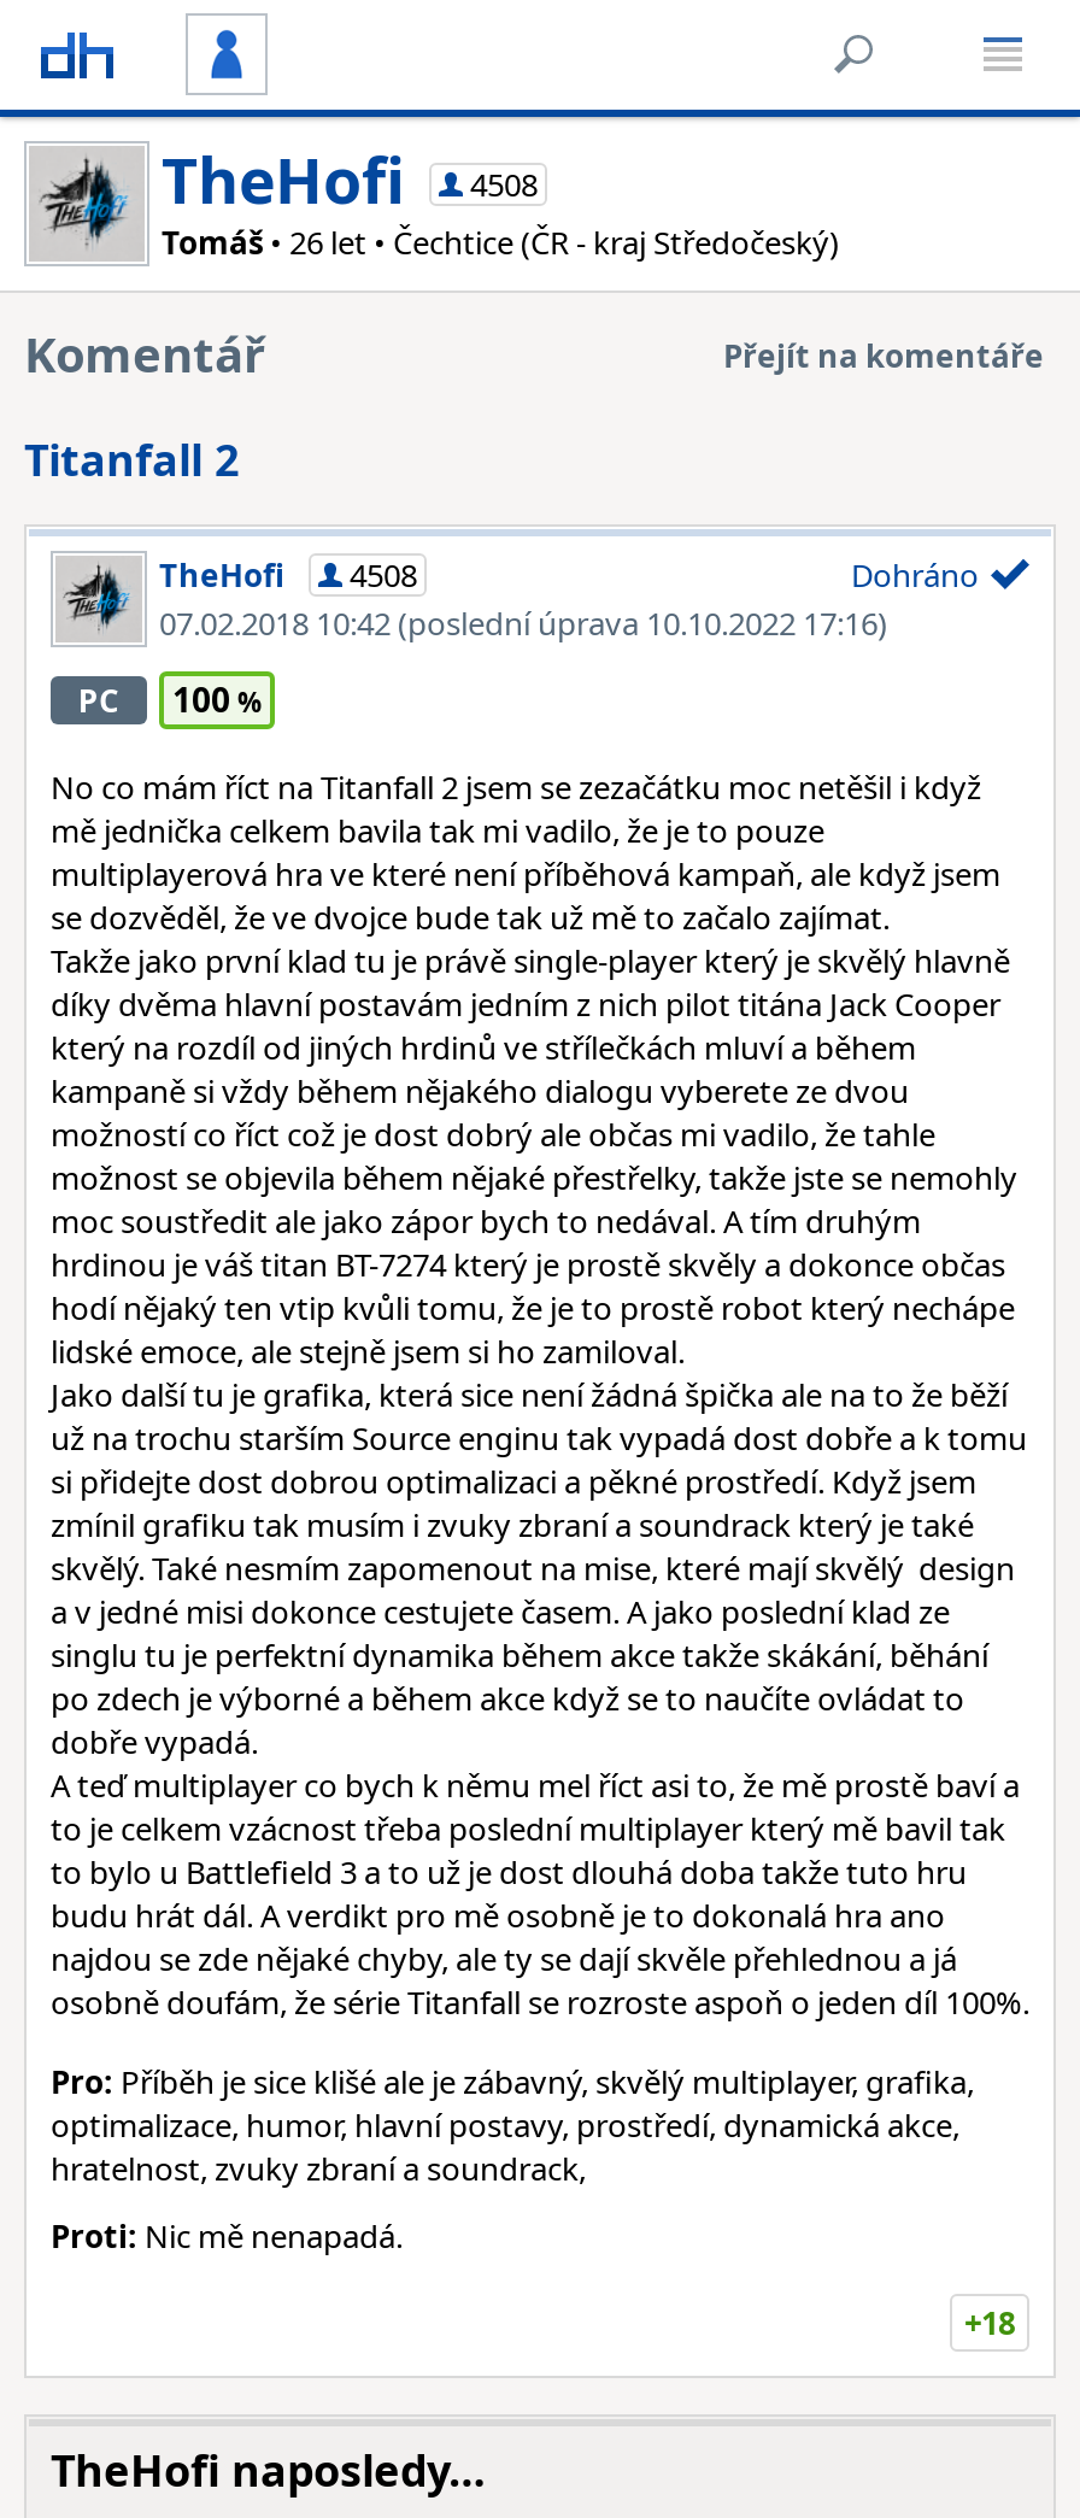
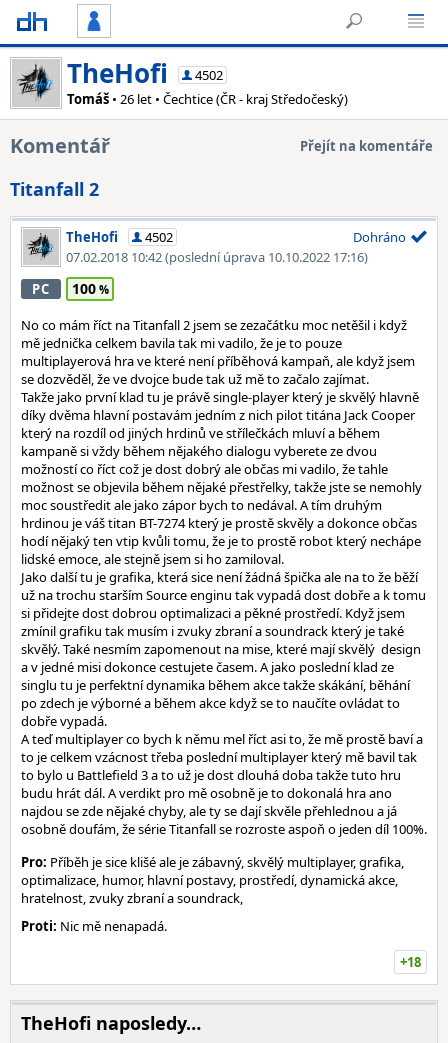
- TheHofi 4508
+ TheHofi 4502

- TheHofi 4508
+ TheHofi 4502
